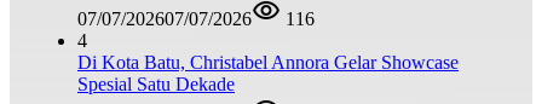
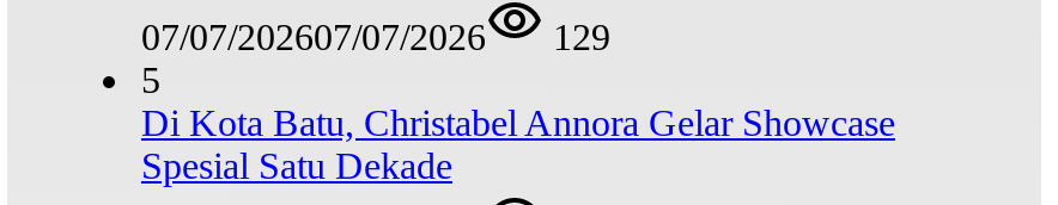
- 07/07/202607/07/2026 116
+ 07/07/202607/07/2026 129

- 4
+ 5
